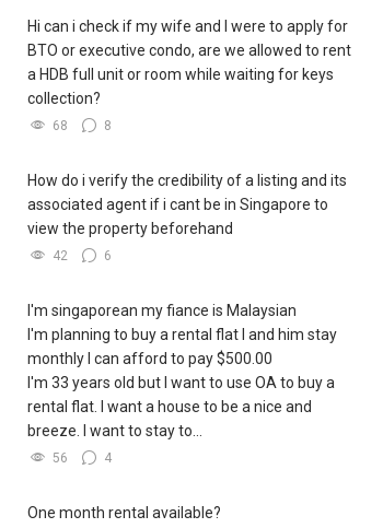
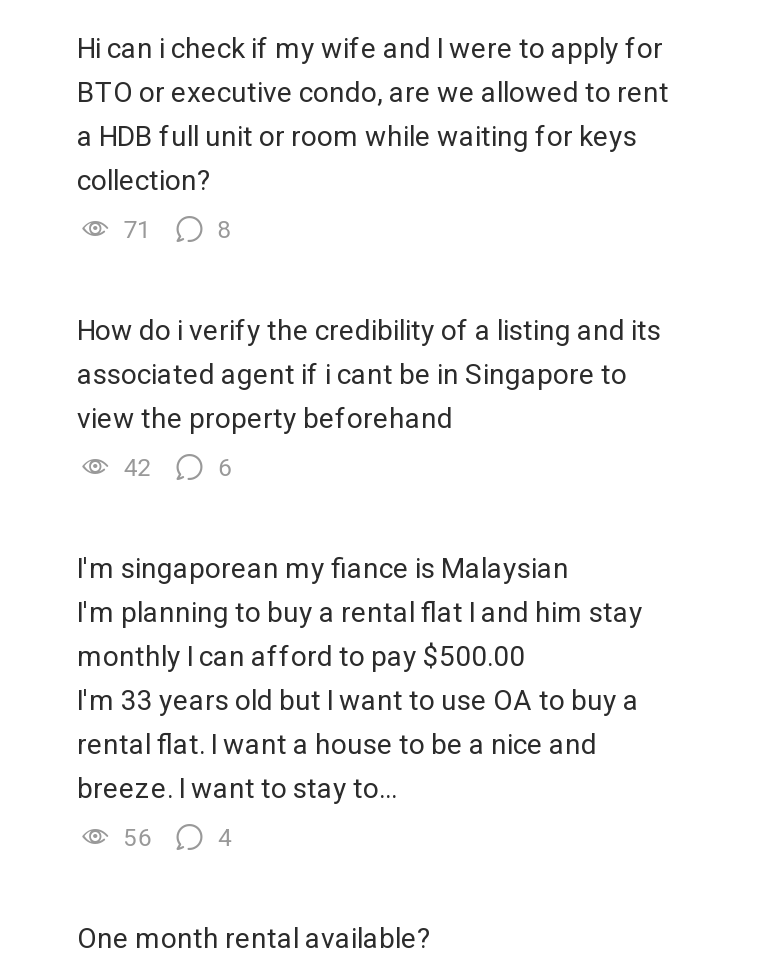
- 68
+ 71
